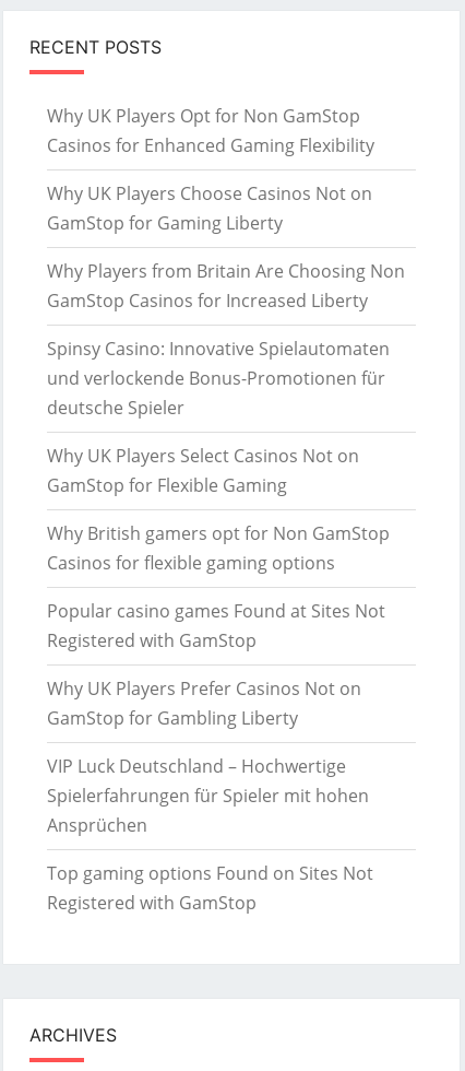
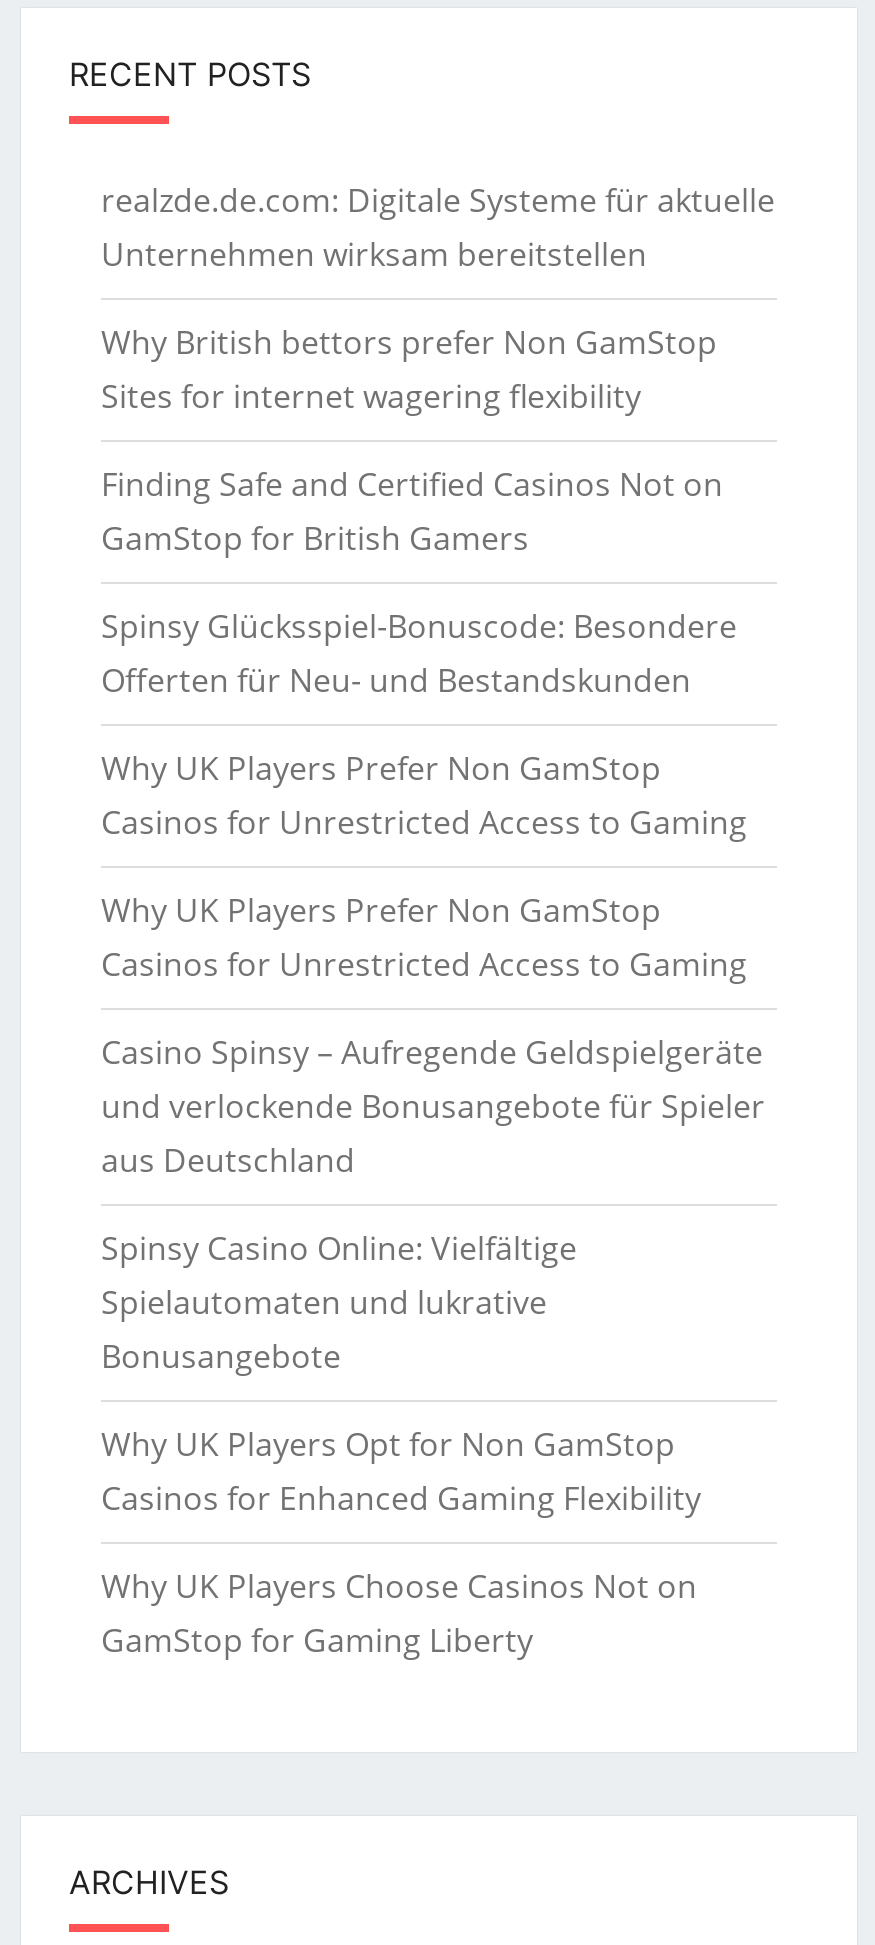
+ realzde.de.com: Digitale Systeme für aktuelle
+ Unternehmen wirksam bereitstellen
+ Why British bettors prefer Non GamStop
+ Sites for internet wagering flexibility
+ Finding Safe and Certified Casinos Not on
+ GamStop for British Gamers
+ Spinsy Glücksspiel-Bonuscode: Besondere
+ Offerten für Neu- und Bestandskunden
+ Why UK Players Prefer Non GamStop
+ Casinos for Unrestricted Access to Gaming
+ Why UK Players Prefer Non GamStop
+ Casinos for Unrestricted Access to Gaming
+ Casino Spinsy – Aufregende Geldspielgeräte
+ und verlockende Bonusangebote für Spieler
+ aus Deutschland
+ Spinsy Casino Online: Vielfältige
+ Spielautomaten und lukrative
+ Bonusangebote

moved down: Why UK Players Opt for Non GamStop | Casinos for Enhanced Gaming Flexibility | Why UK Players Choose Casinos Not on | GamStop for Gaming Liberty

- Why Players from Britain Are Choosing Non
- GamStop Casinos for Increased Liberty
- Spinsy Casino: Innovative Spielautomaten
- und verlockende Bonus-Promotionen für
- deutsche Spieler
- Why UK Players Select Casinos Not on
- GamStop for Flexible Gaming
- Why British gamers opt for Non GamStop
- Casinos for flexible gaming options
- Popular casino games Found at Sites Not
- Registered with GamStop
- Why UK Players Prefer Casinos Not on
- GamStop for Gambling Liberty
- VIP Luck Deutschland – Hochwertige
- Spielerfahrungen für Spieler mit hohen
- Ansprüchen
- Top gaming options Found on Sites Not
- Registered with GamStop
